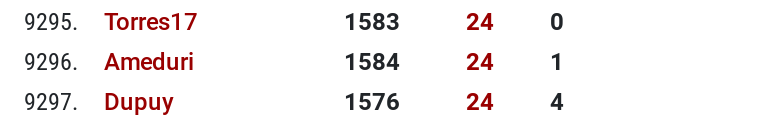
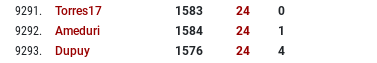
- 9295. Torres17
+ 9291. Torres17

- 9296. Ameduri
+ 9292. Ameduri

- 9297. Dupuy
+ 9293. Dupuy
